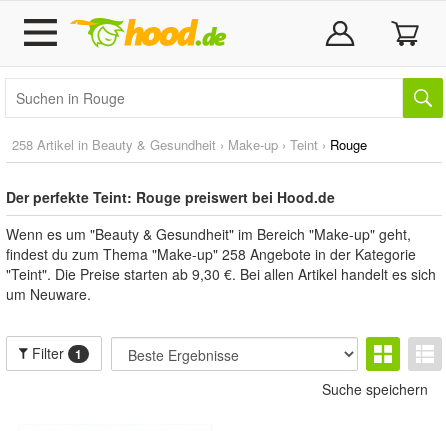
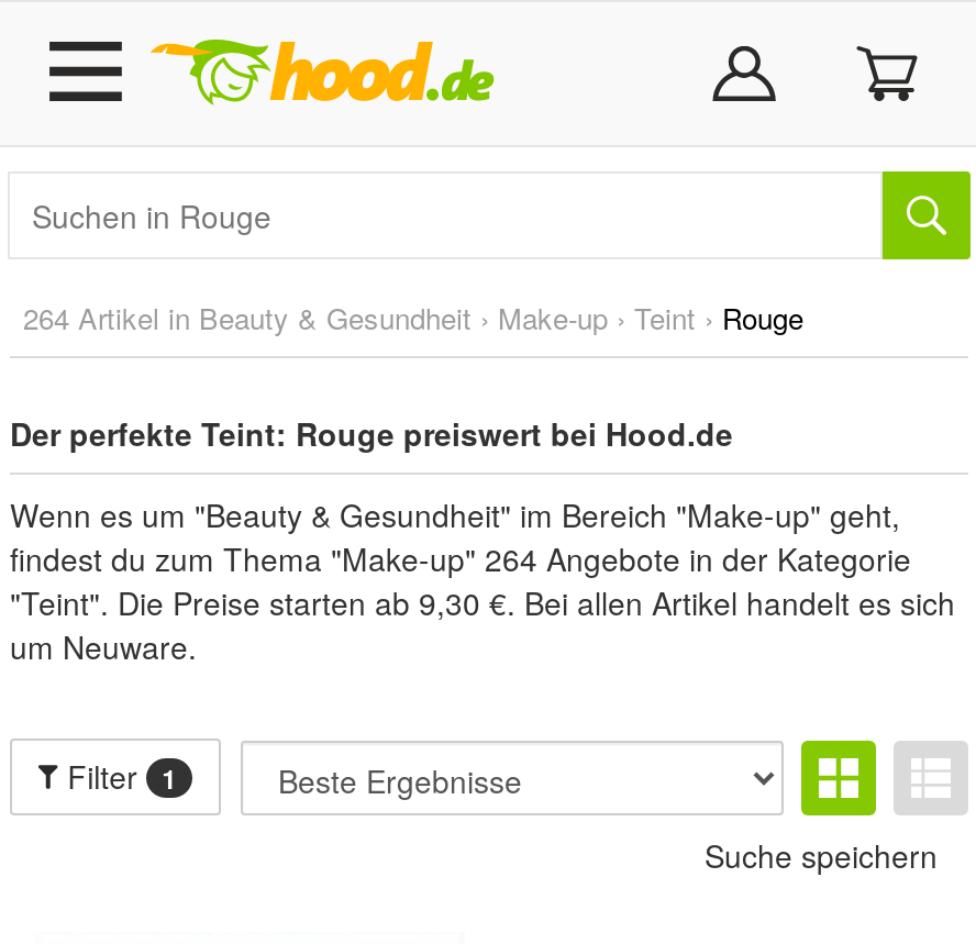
- 258 Artikel in Beauty & Gesundheit › Make-up › Teint › Rouge
+ 264 Artikel in Beauty & Gesundheit › Make-up › Teint › Rouge

- findest du zum Thema "Make-up" 258 Angebote in der Kategorie
+ findest du zum Thema "Make-up" 264 Angebote in der Kategorie
